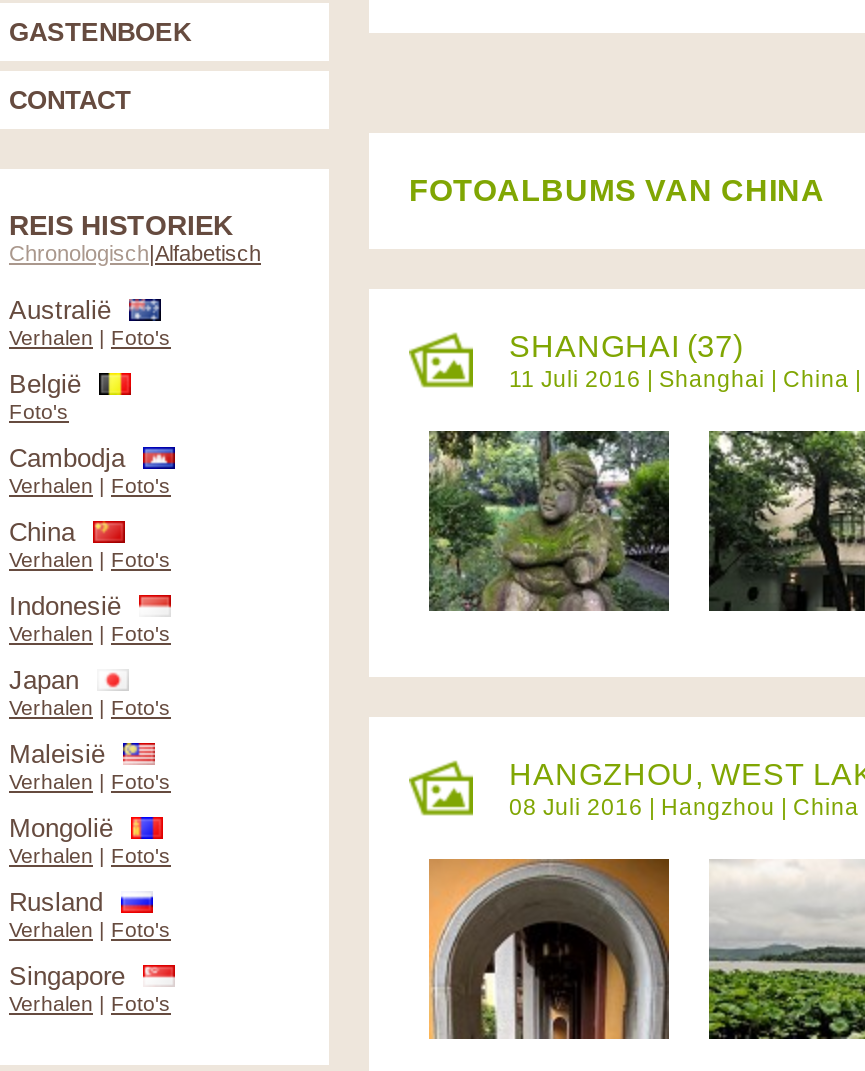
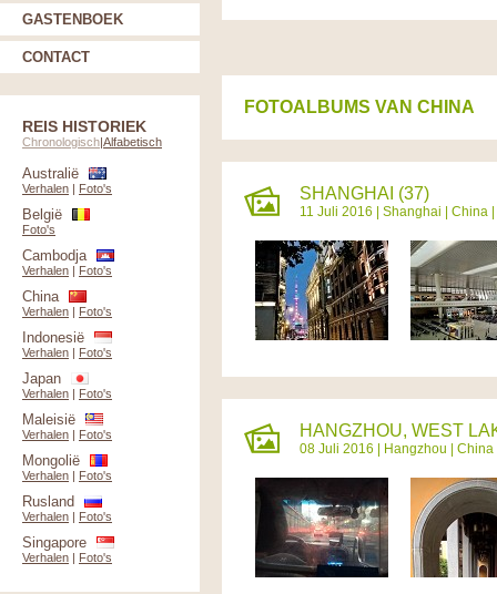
- [image]
+ [image]

- [image]
+ [image]

- [image]
+ [image]

- [image]
+ [image]
